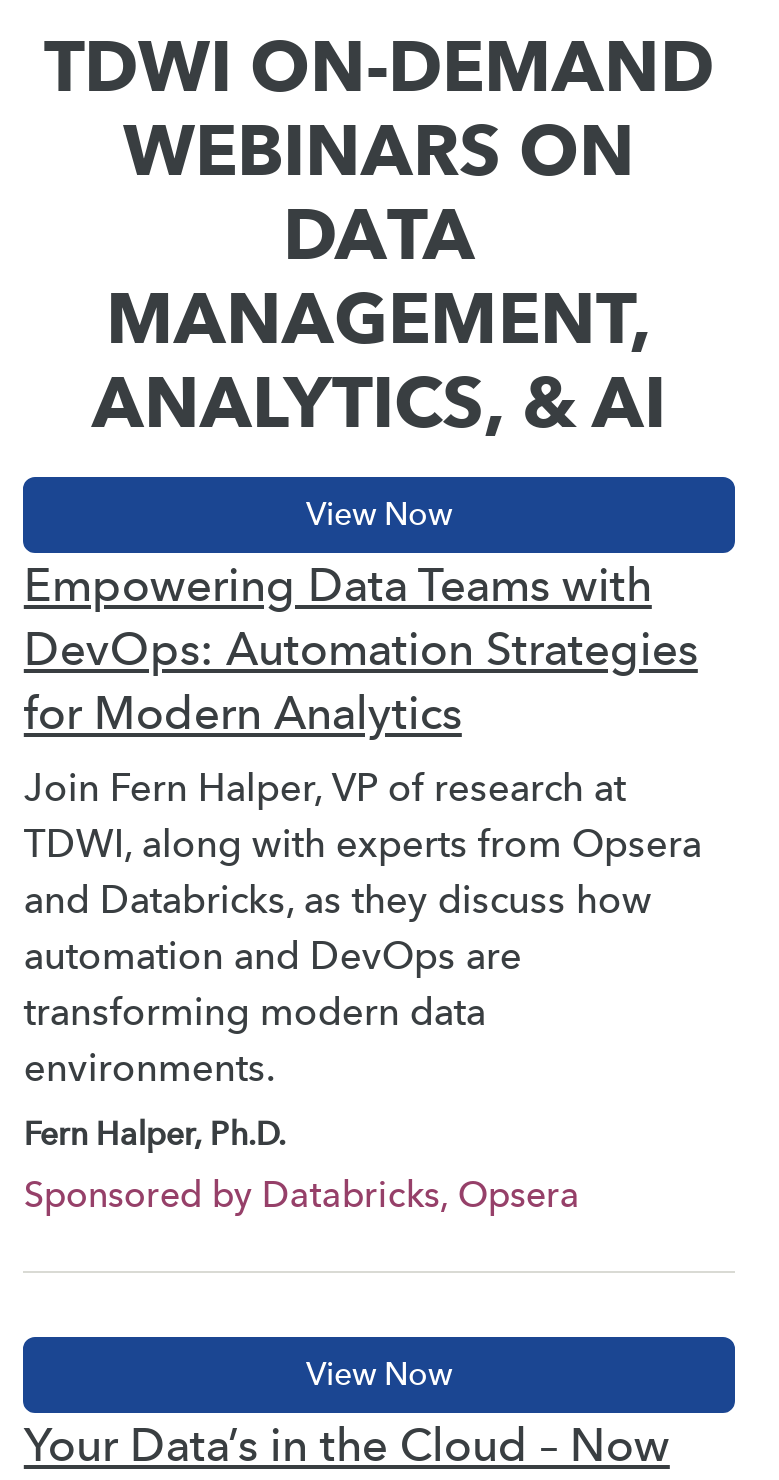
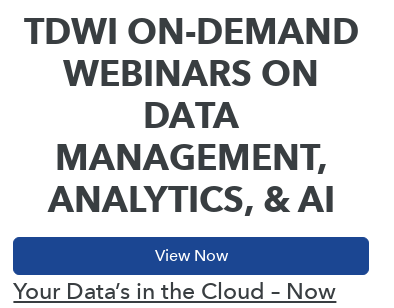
- Empowering Data Teams with
- DevOps: Automation Strategies
- for Modern Analytics
- Join Fern Halper, VP of research at
- TDWI, along with experts from Opsera
- and Databricks, as they discuss how
- automation and DevOps are
- transforming modern data
- environments.
- Fern Halper, Ph.D.
- Sponsored by Databricks, Opsera
